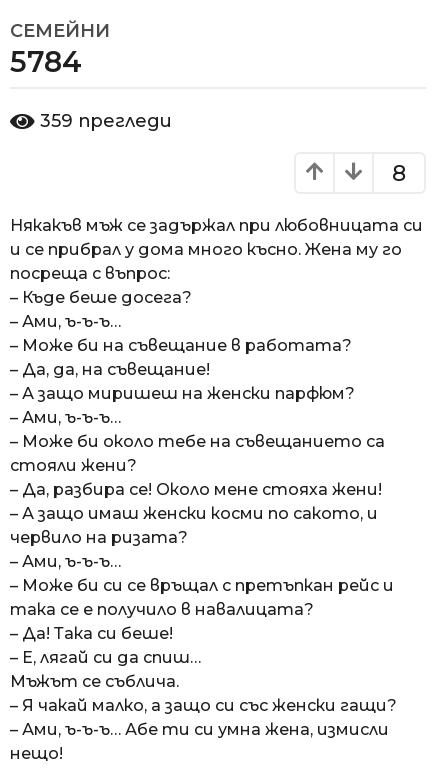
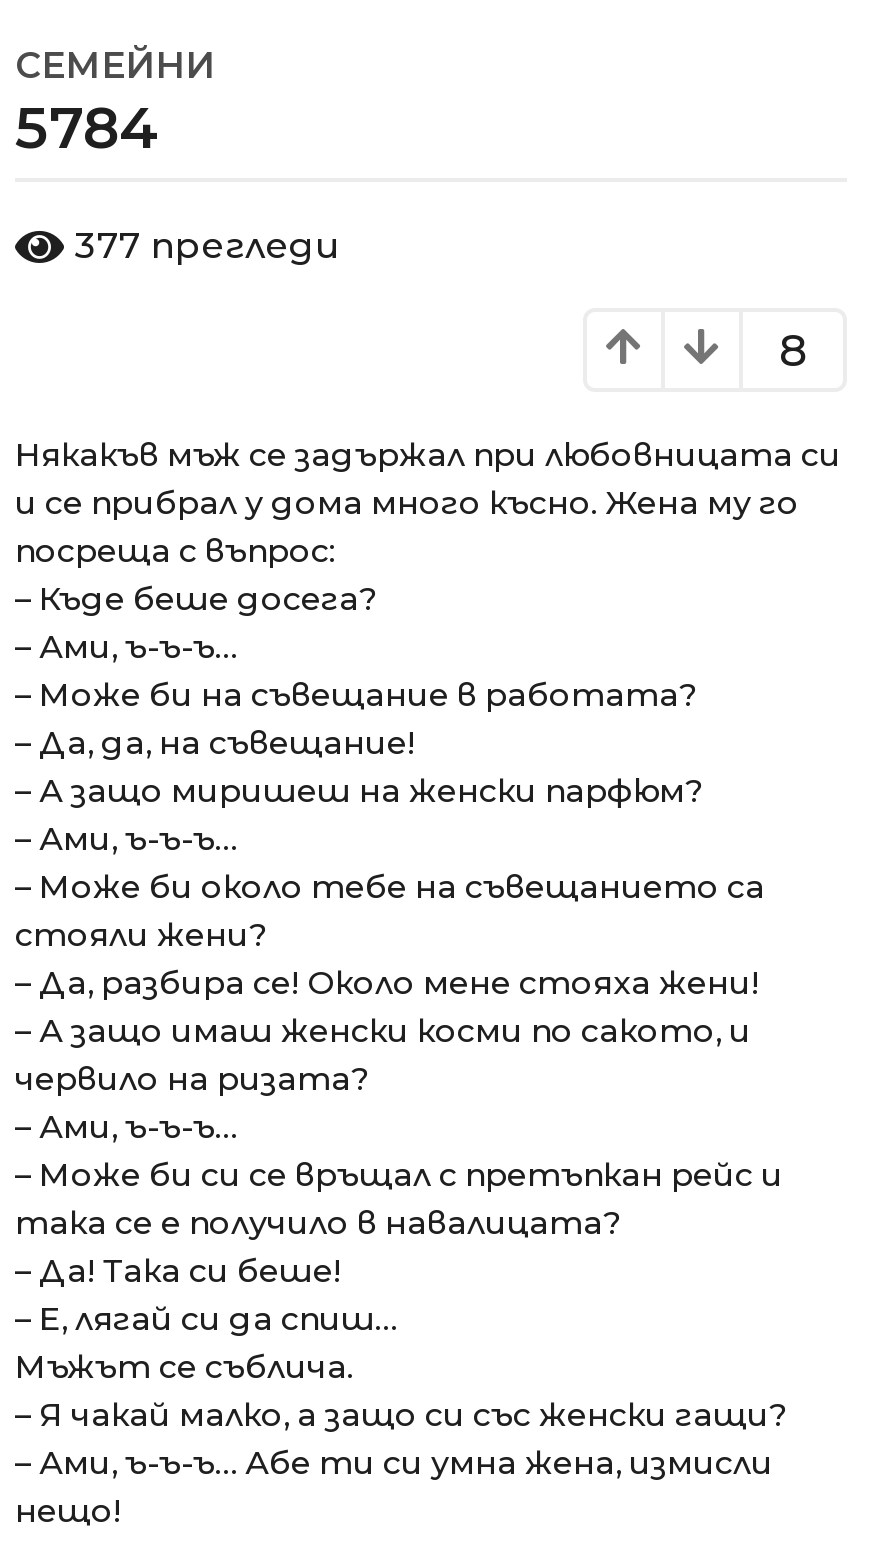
- 359 прегледи
+ 377 прегледи
